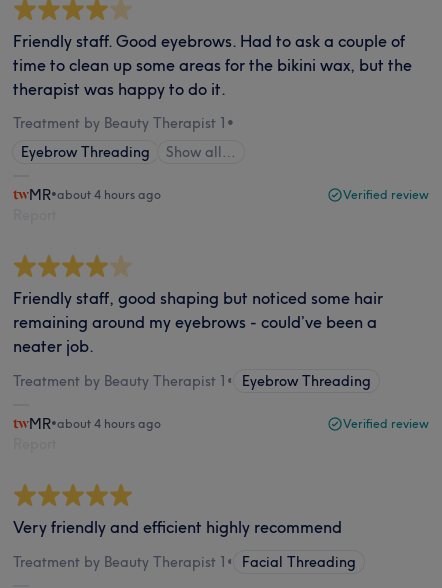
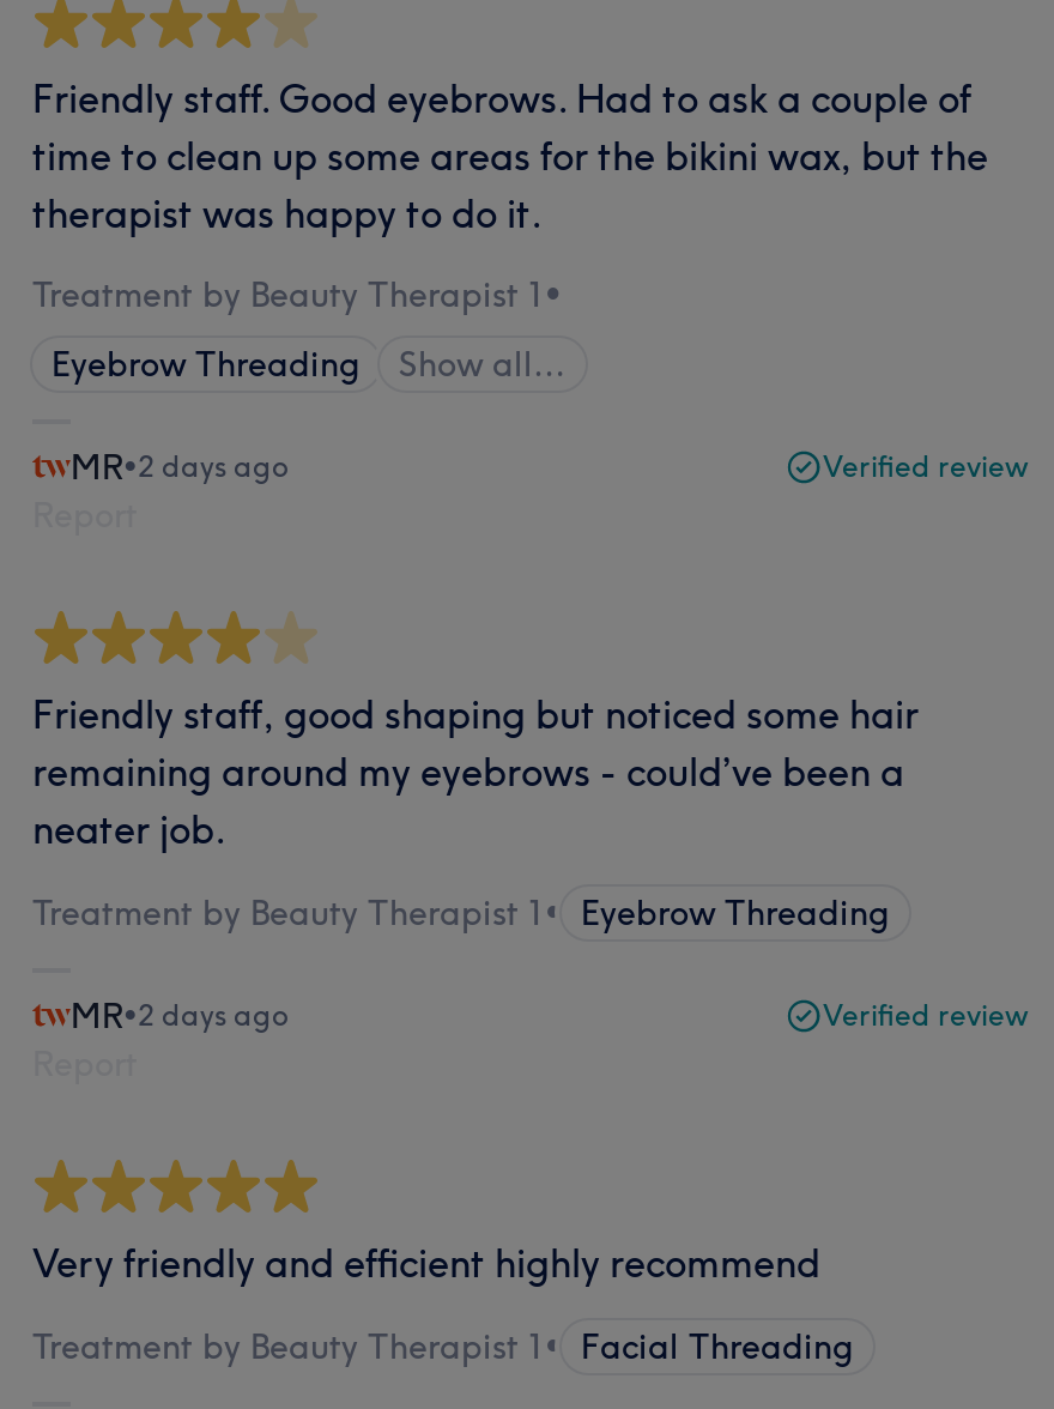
- MR•about 4 hours ago
+ MR•2 days ago

- MR•about 4 hours ago
+ MR•2 days ago
